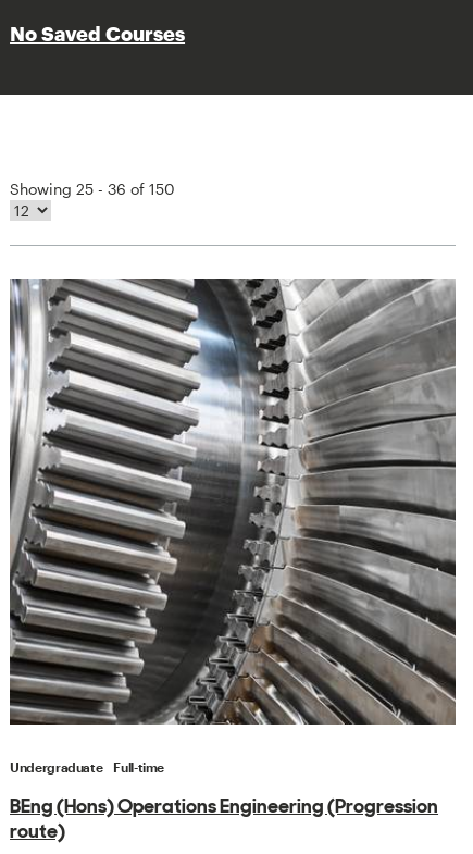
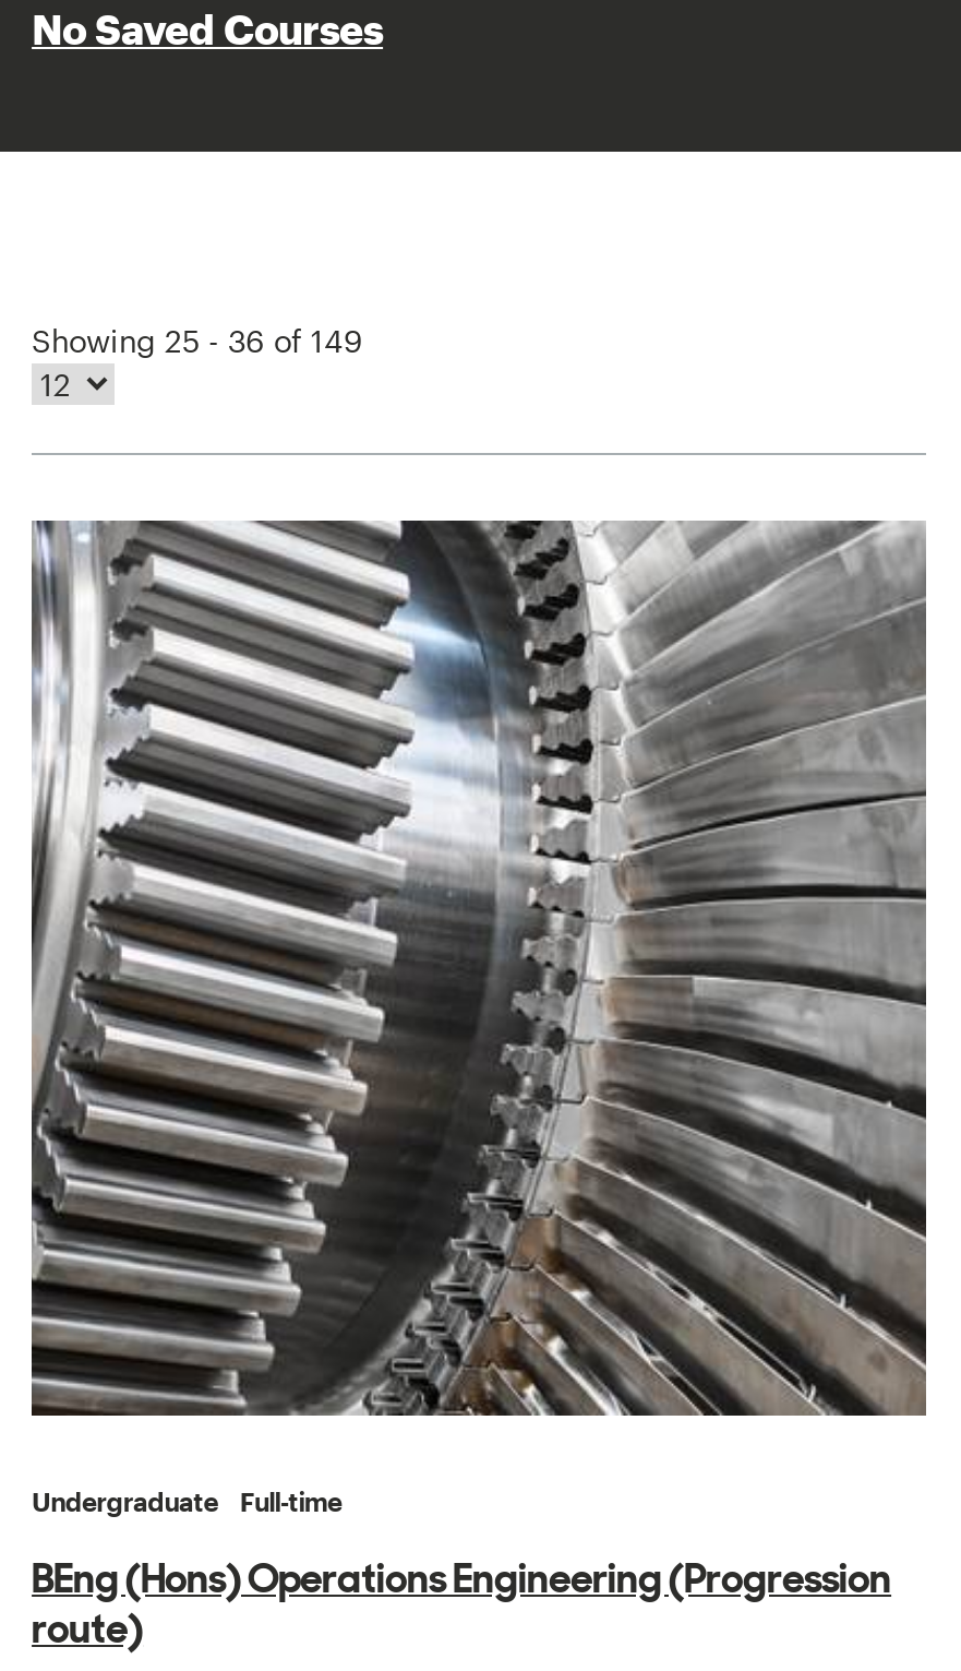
- Showing 25 - 36 of 150
+ Showing 25 - 36 of 149
